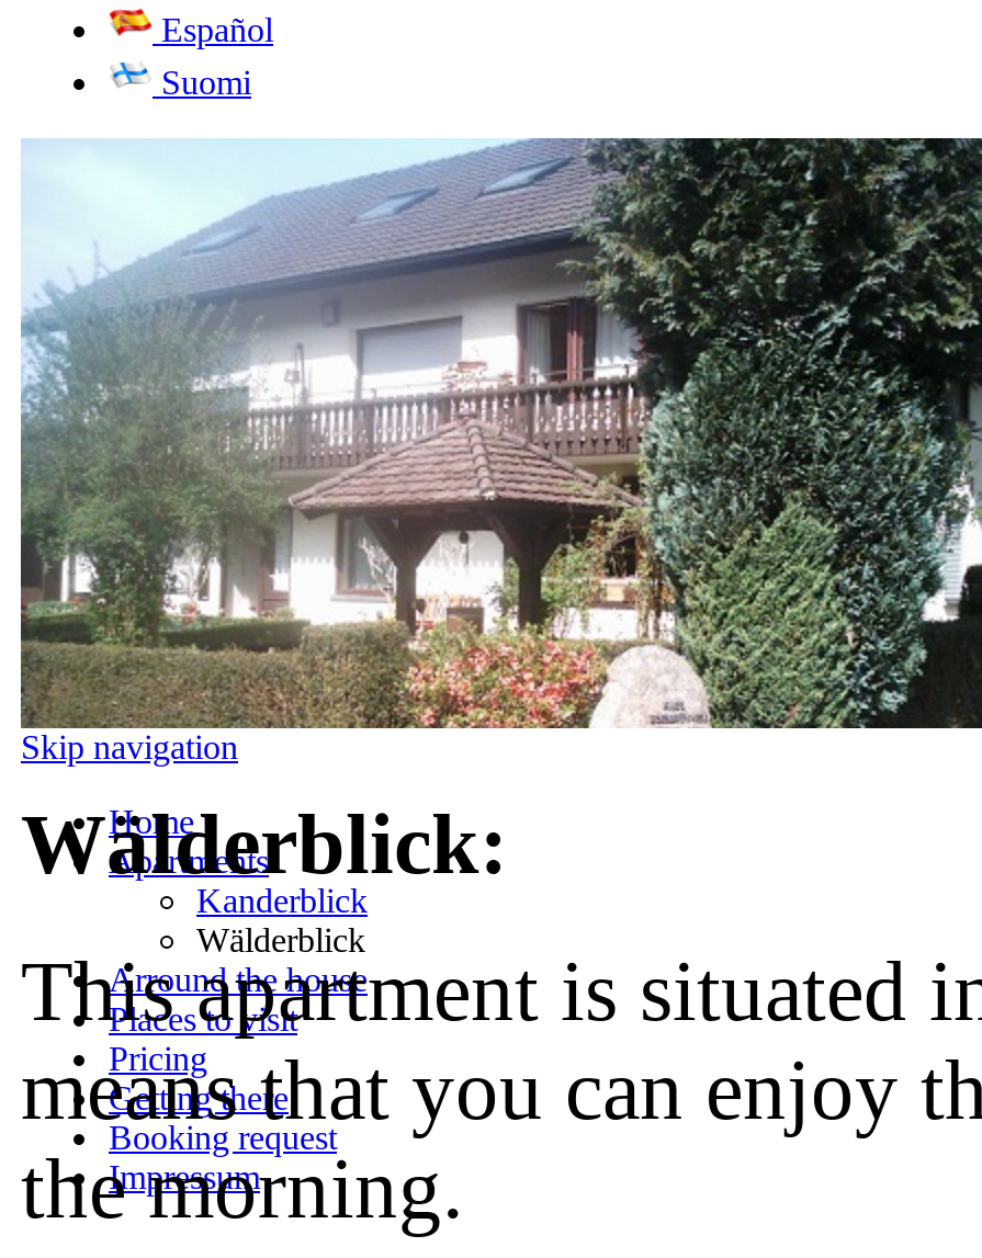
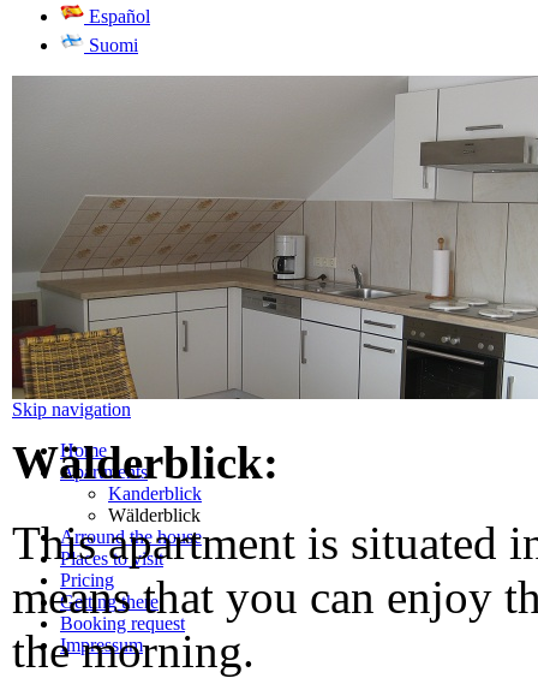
- [image]
+ [image]
